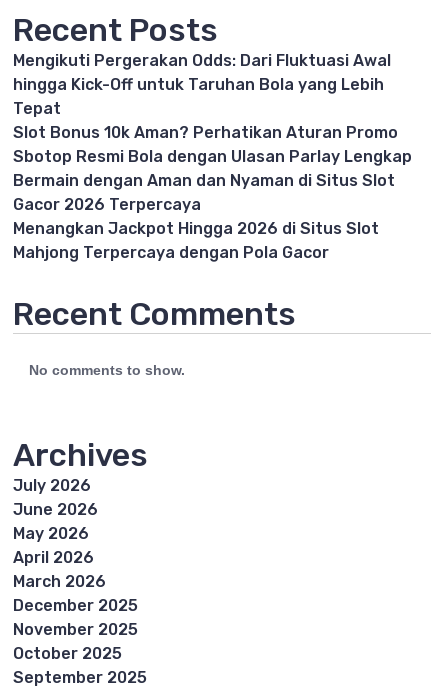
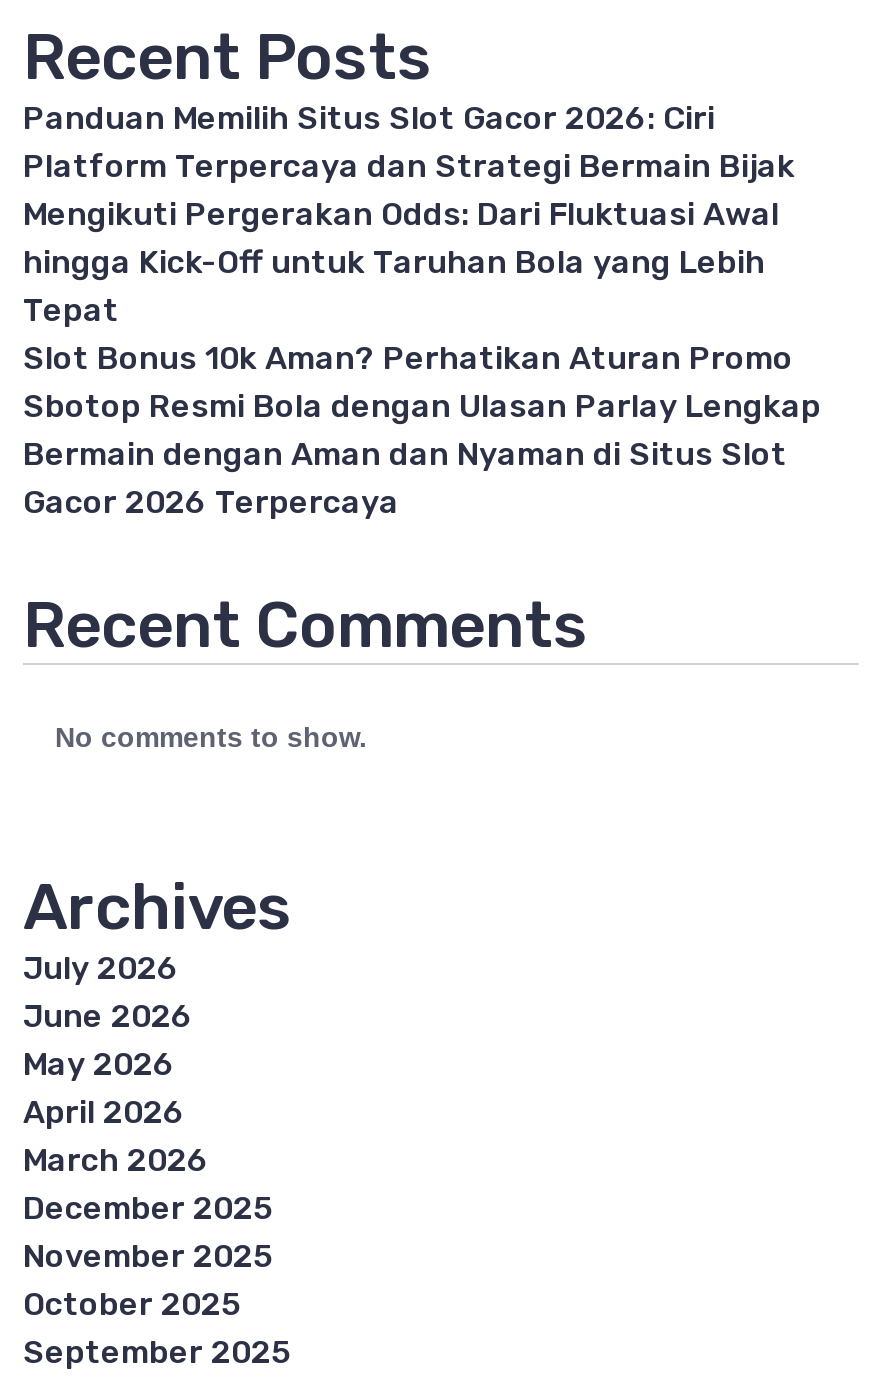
+ Panduan Memilih Situs Slot Gacor 2026: Ciri
+ Platform Terpercaya dan Strategi Bermain Bijak

moved down: Mengikuti Pergerakan Odds: Dari Fluktuasi Awal | hingga Kick-Off untuk Taruhan Bola yang Lebih | Tepat | Slot Bonus 10k Aman? Perhatikan Aturan Promo | Sbotop Resmi Bola dengan Ulasan Parlay Lengkap | Bermain dengan Aman dan Nyaman di Situs Slot | Gacor 2026 Terpercaya

- Menangkan Jackpot Hingga 2026 di Situs Slot
- Mahjong Terpercaya dengan Pola Gacor
